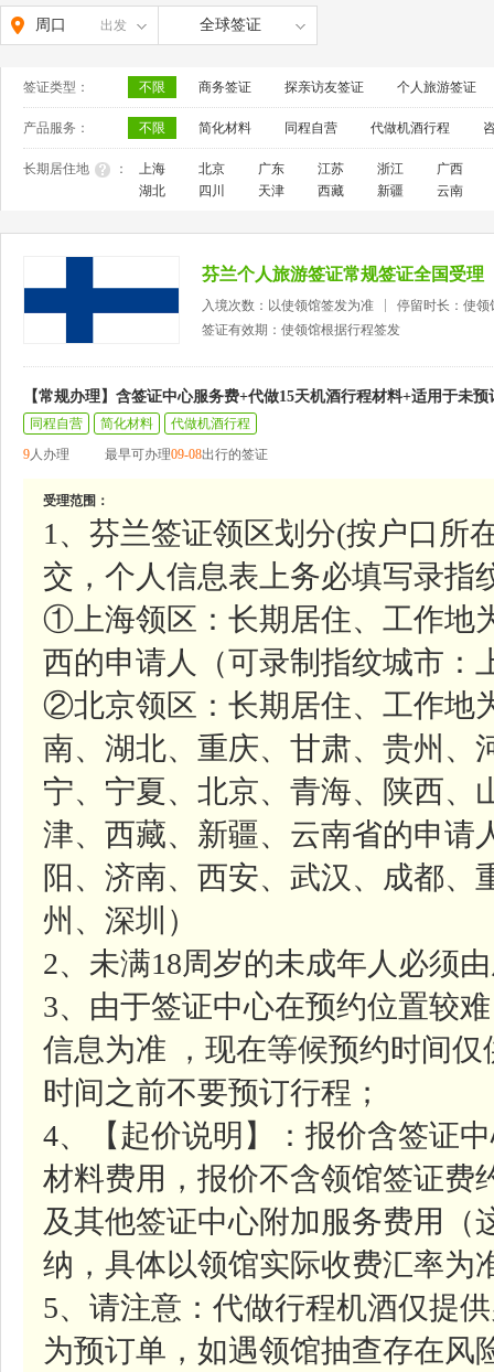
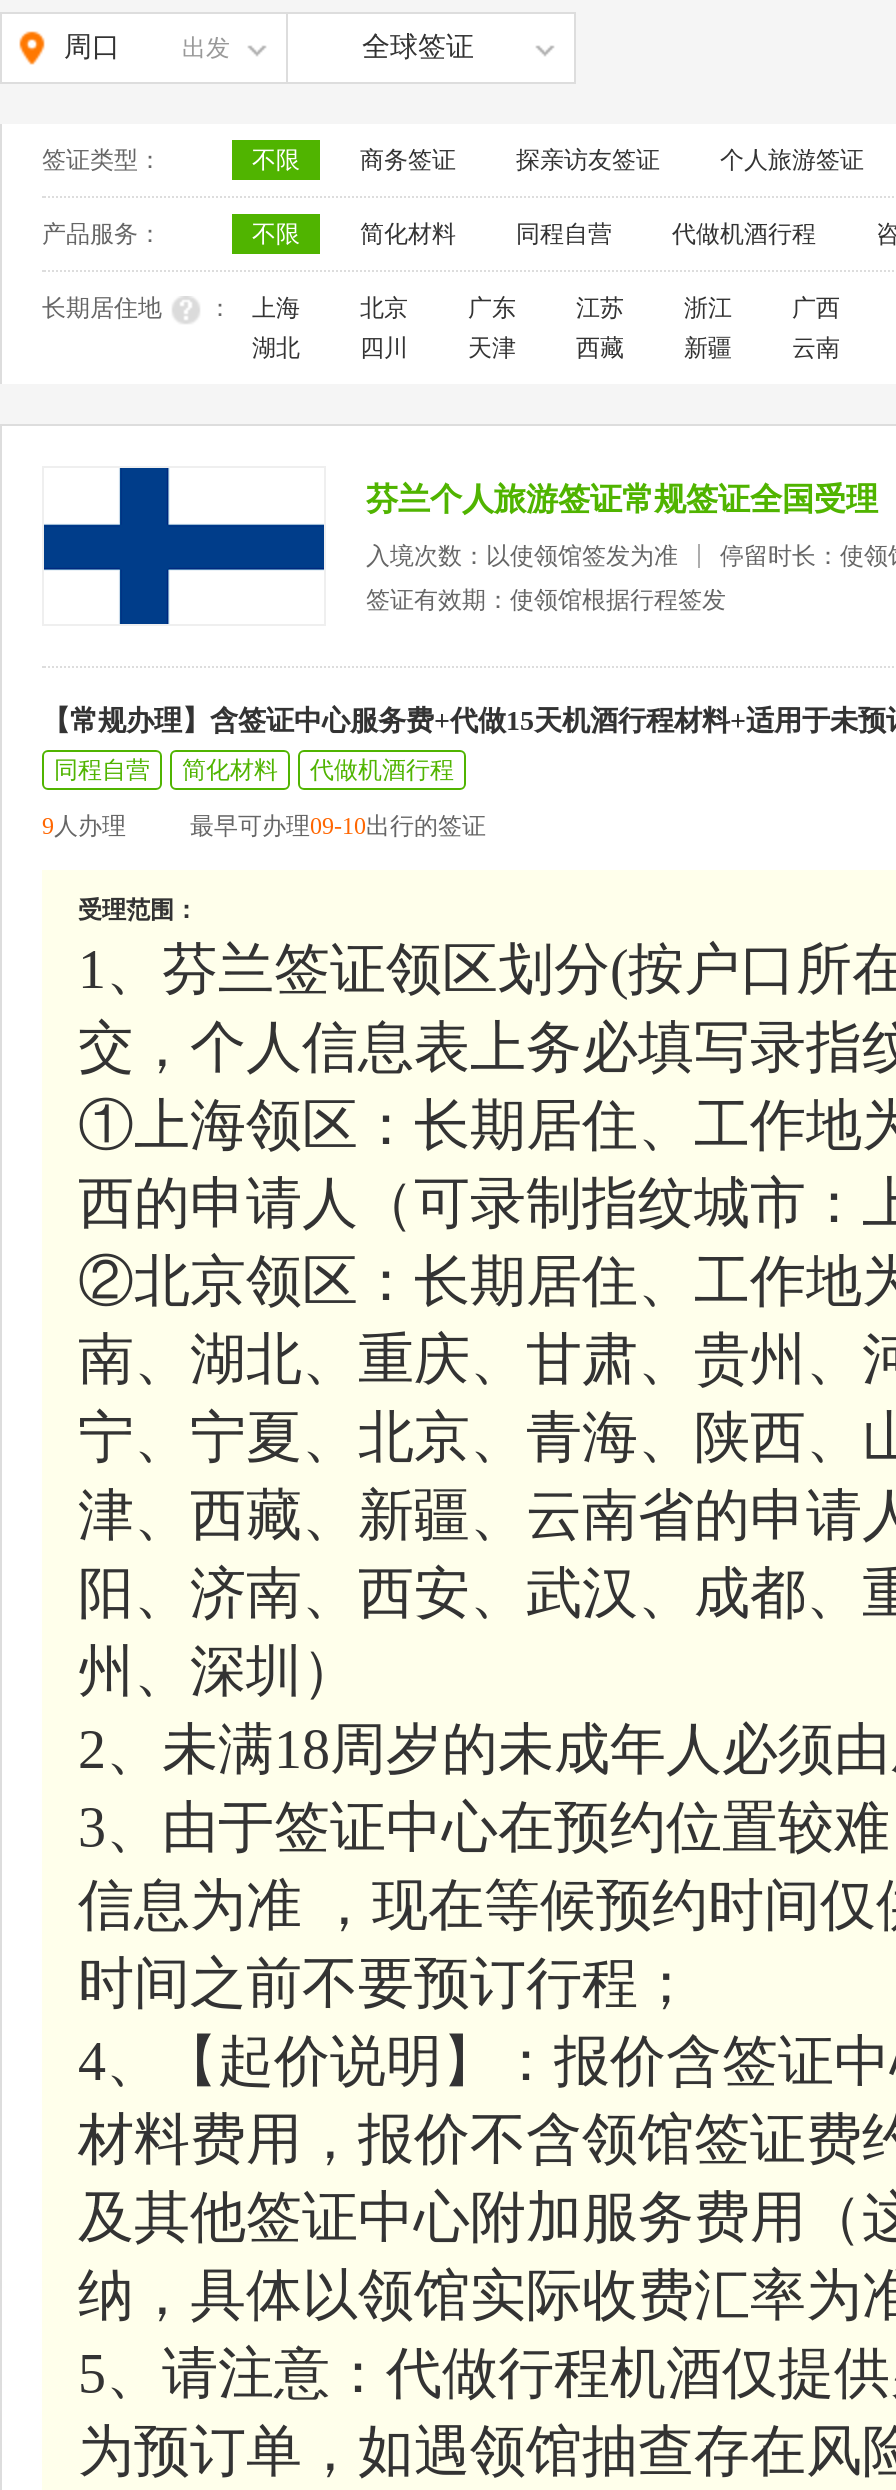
- 最早可办理09-08出行的签证
+ 最早可办理09-10出行的签证
